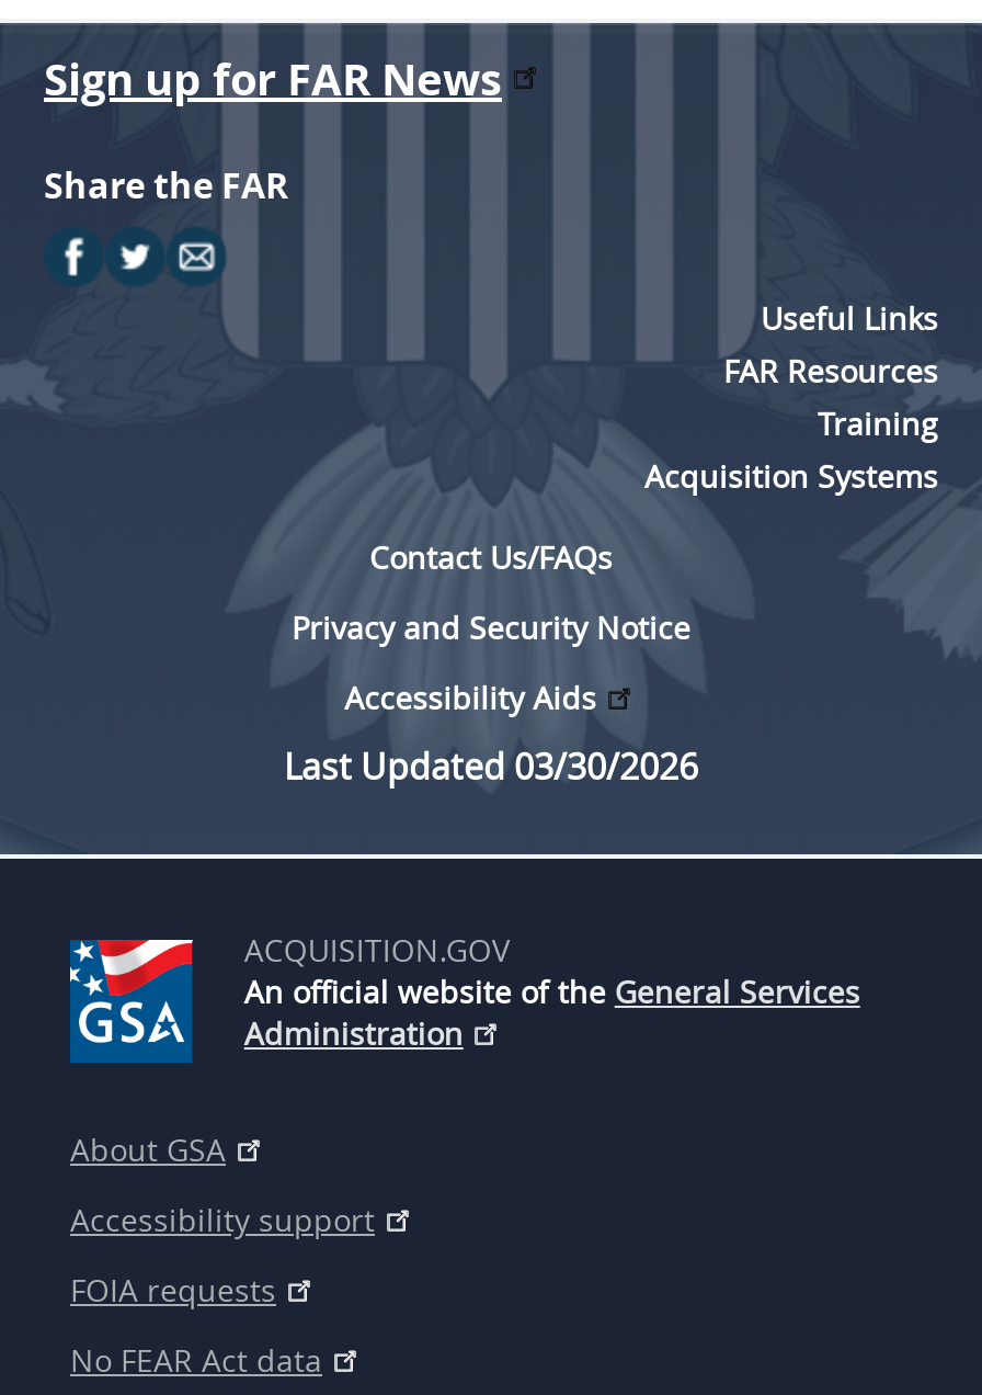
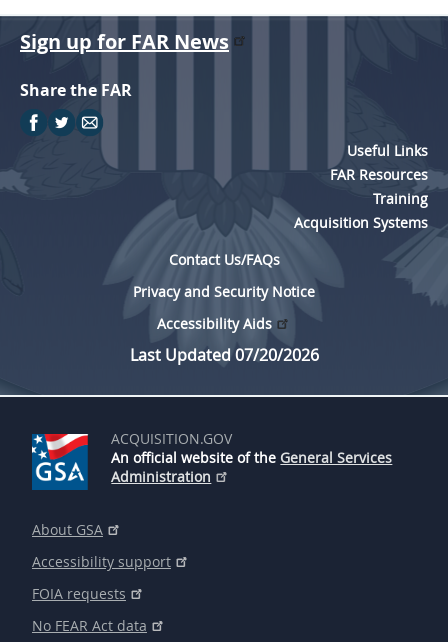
- Last Updated 03/30/2026
+ Last Updated 07/20/2026
